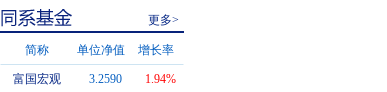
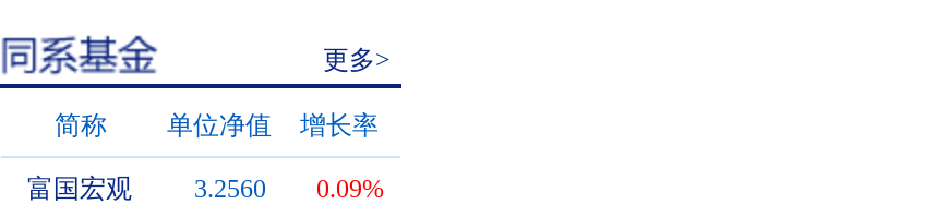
- 3.2590
+ 3.2560

- 1.94%
+ 0.09%
